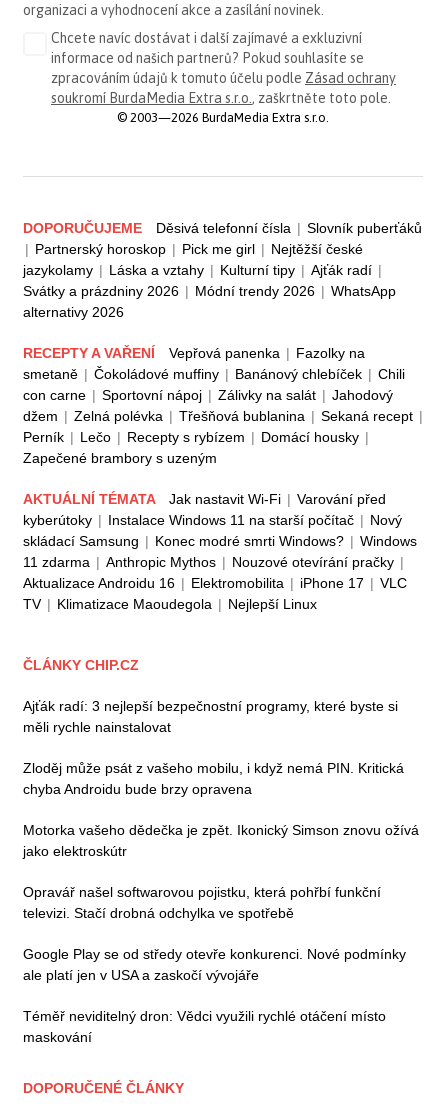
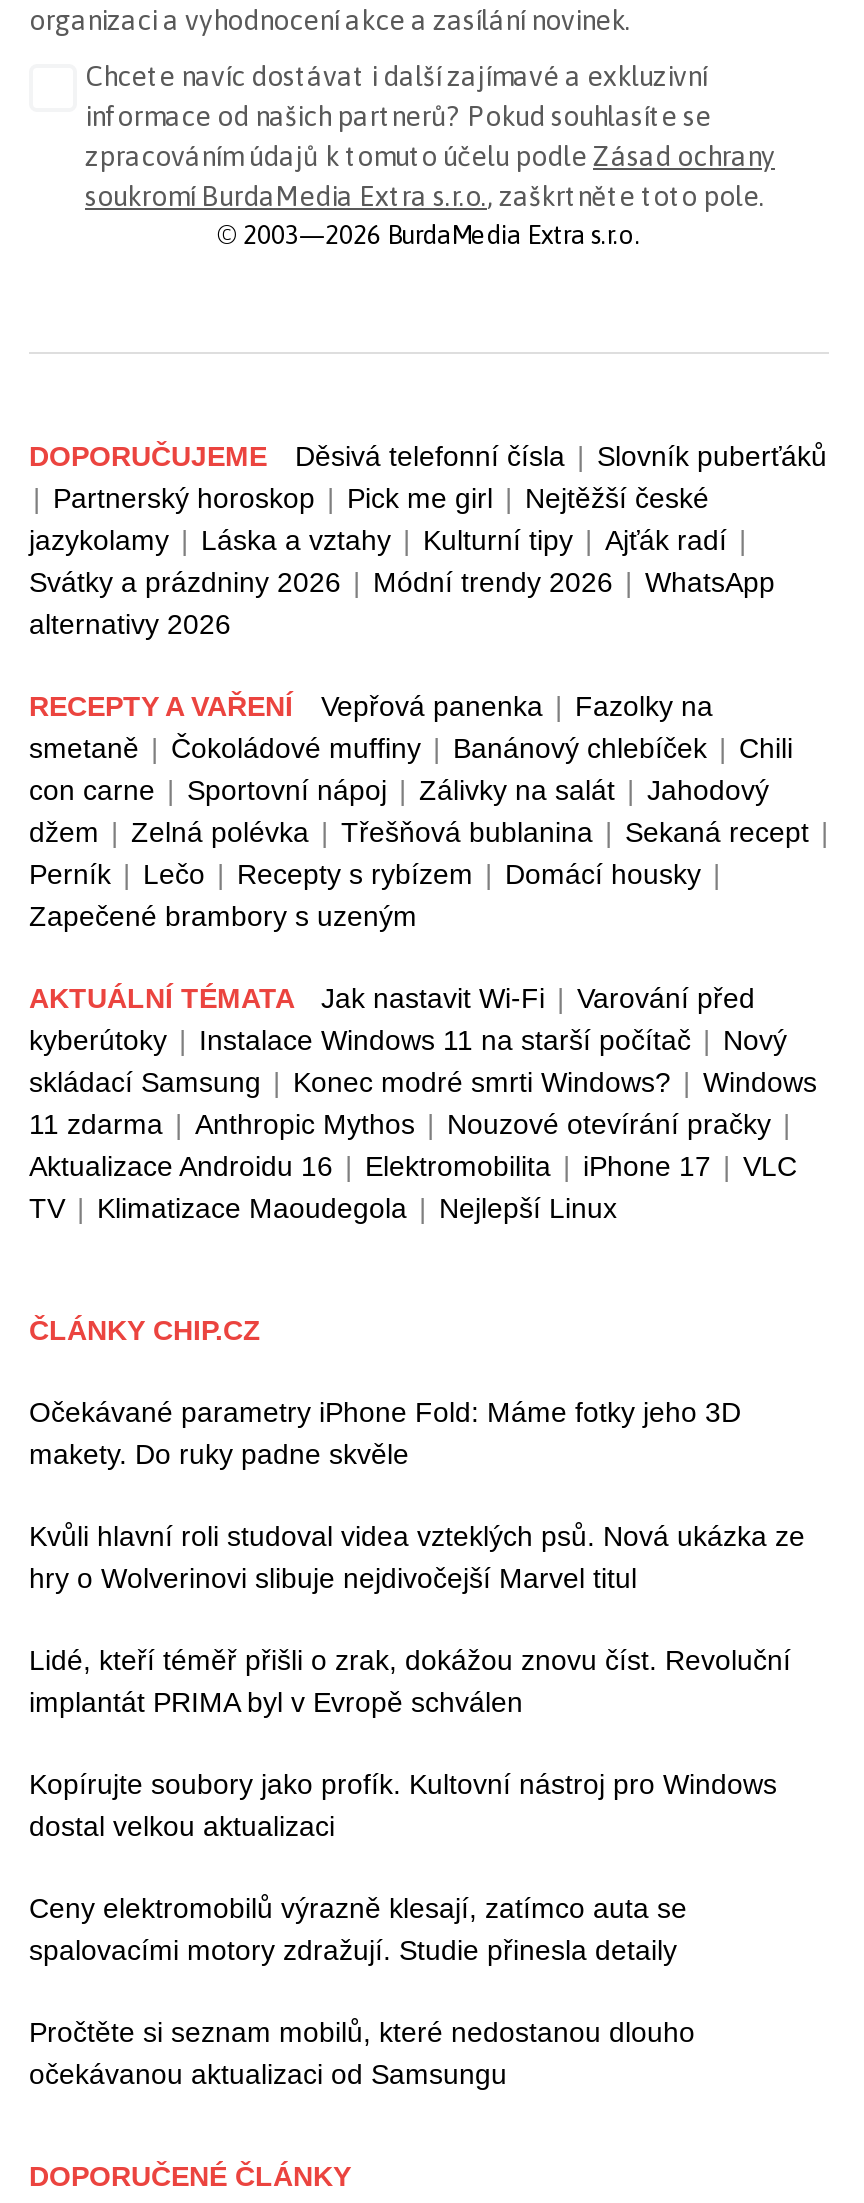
- Ajťák radí: 3 nejlepší bezpečnostní programy, které byste si
- měli rychle nainstalovat
+ Očekávané parametry iPhone Fold: Máme fotky jeho 3D
+ makety. Do ruky padne skvěle

- Zloděj může psát z vašeho mobilu, i když nemá PIN. Kritická
- chyba Androidu bude brzy opravena
+ Kvůli hlavní roli studoval videa vzteklých psů. Nová ukázka ze
+ hry o Wolverinovi slibuje nejdivočejší Marvel titul

- Motorka vašeho dědečka je zpět. Ikonický Simson znovu ožívá
- jako elektroskútr
+ Lidé, kteří téměř přišli o zrak, dokážou znovu číst. Revoluční
+ implantát PRIMA byl v Evropě schválen

- Opravář našel softwarovou pojistku, která pohřbí funkční
- televizi. Stačí drobná odchylka ve spotřebě
+ Kopírujte soubory jako profík. Kultovní nástroj pro Windows
+ dostal velkou aktualizaci

- Google Play se od středy otevře konkurenci. Nové podmínky
- ale platí jen v USA a zaskočí vývojáře
+ Ceny elektromobilů výrazně klesají, zatímco auta se
+ spalovacími motory zdražují. Studie přinesla detaily

- Téměř neviditelný dron: Vědci využili rychlé otáčení místo
- maskování
+ Pročtěte si seznam mobilů, které nedostanou dlouho
+ očekávanou aktualizaci od Samsungu
